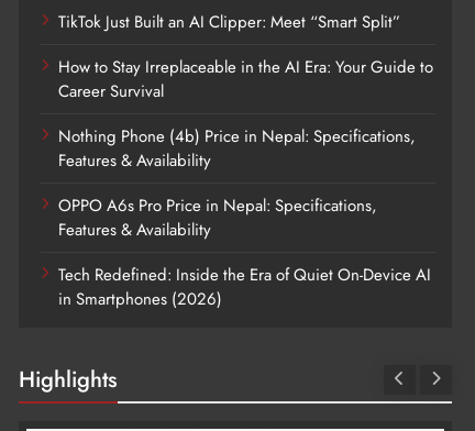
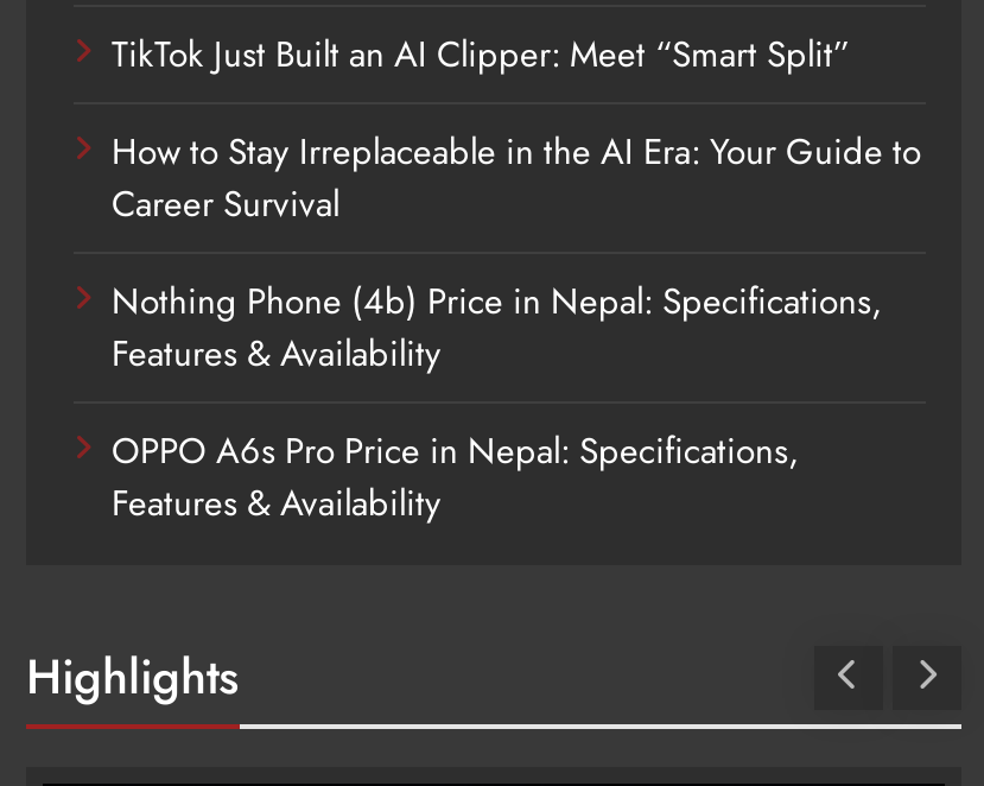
- Tech Redefined: Inside the Era of Quiet On-Device AI
- in Smartphones (2026)
